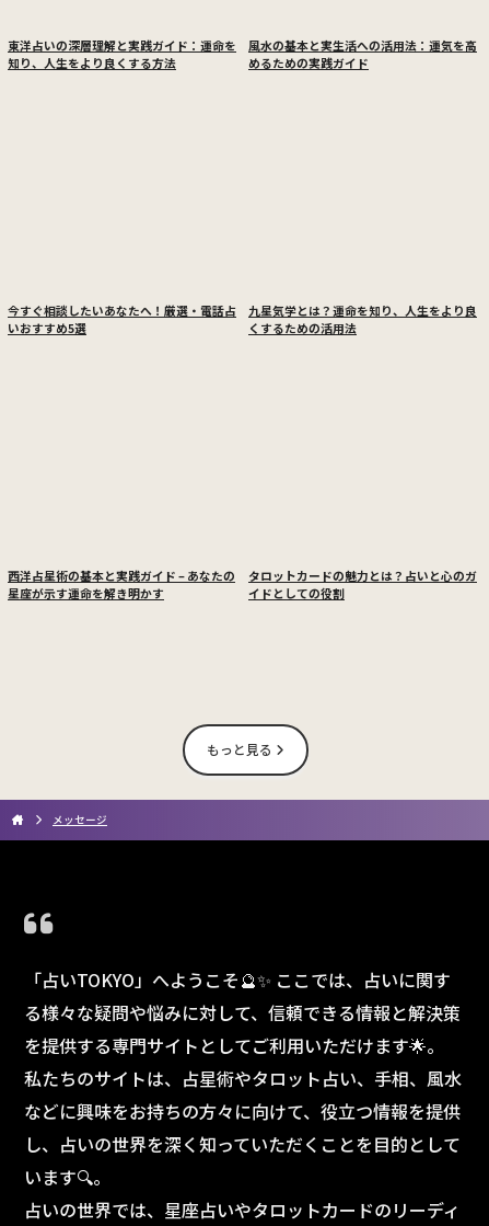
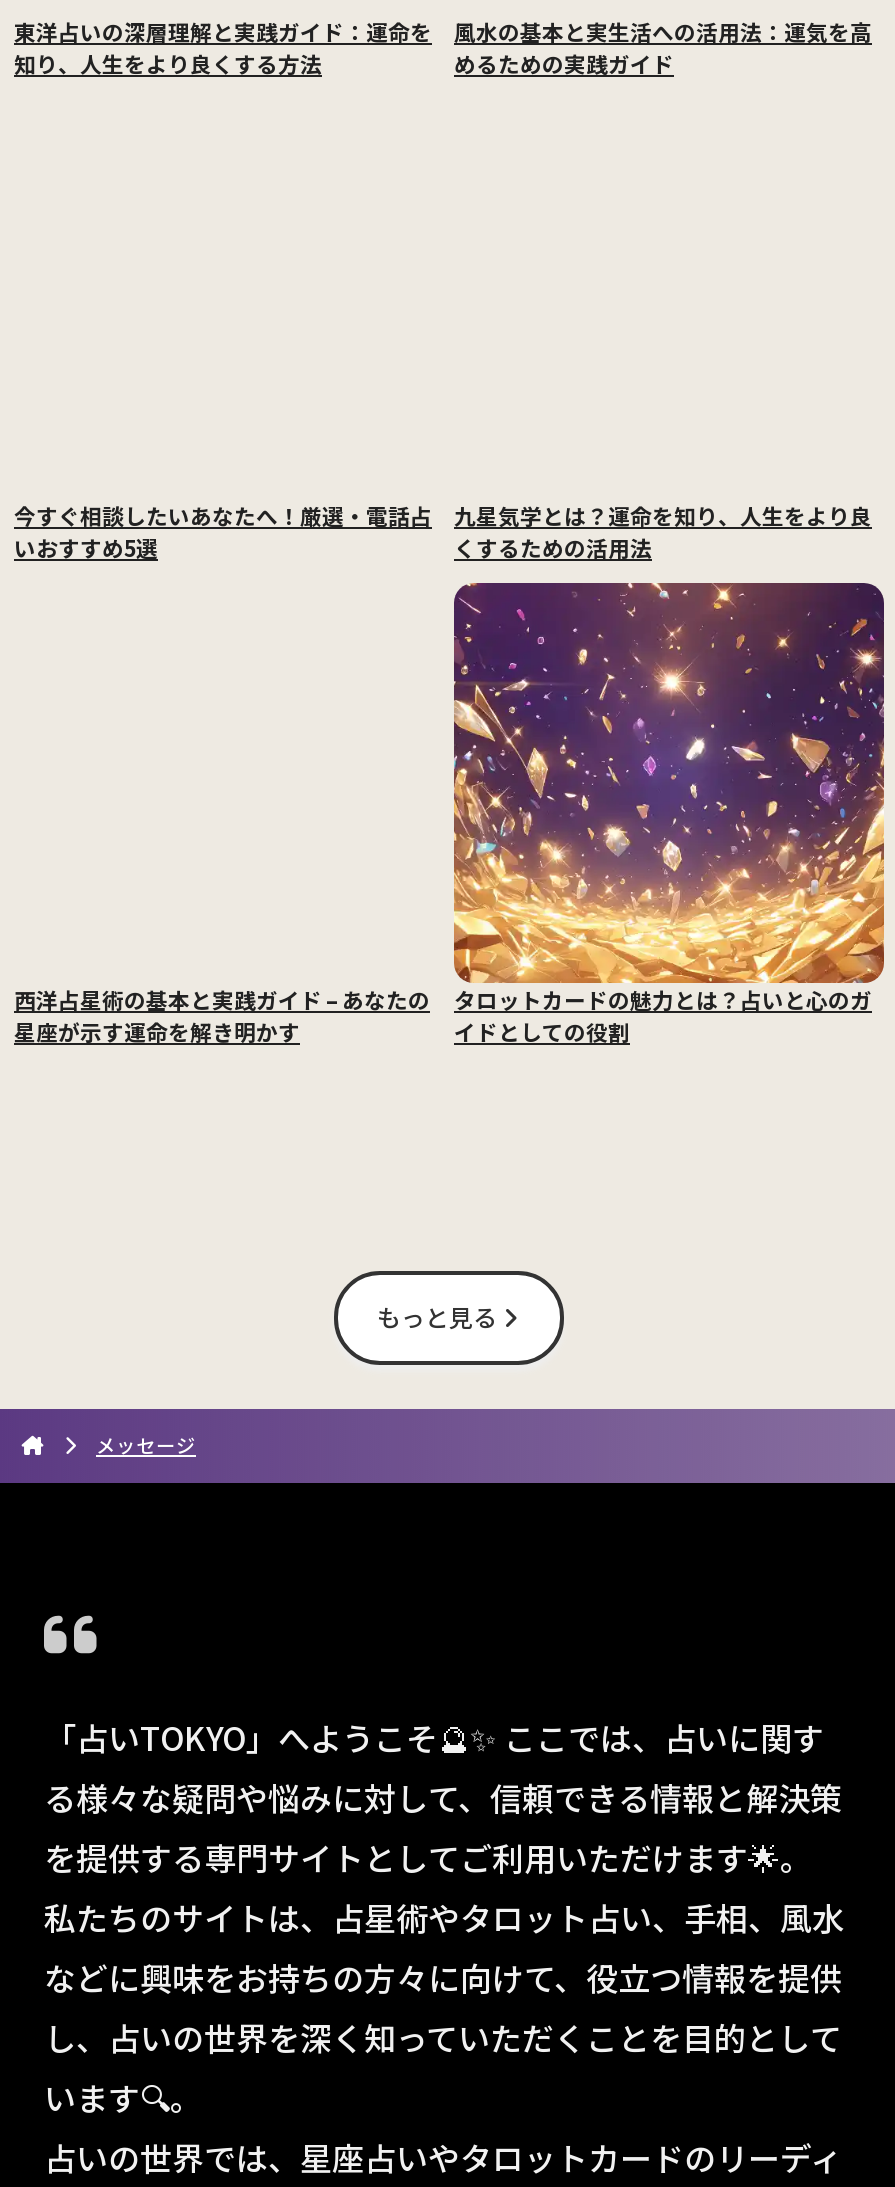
+ [image]
